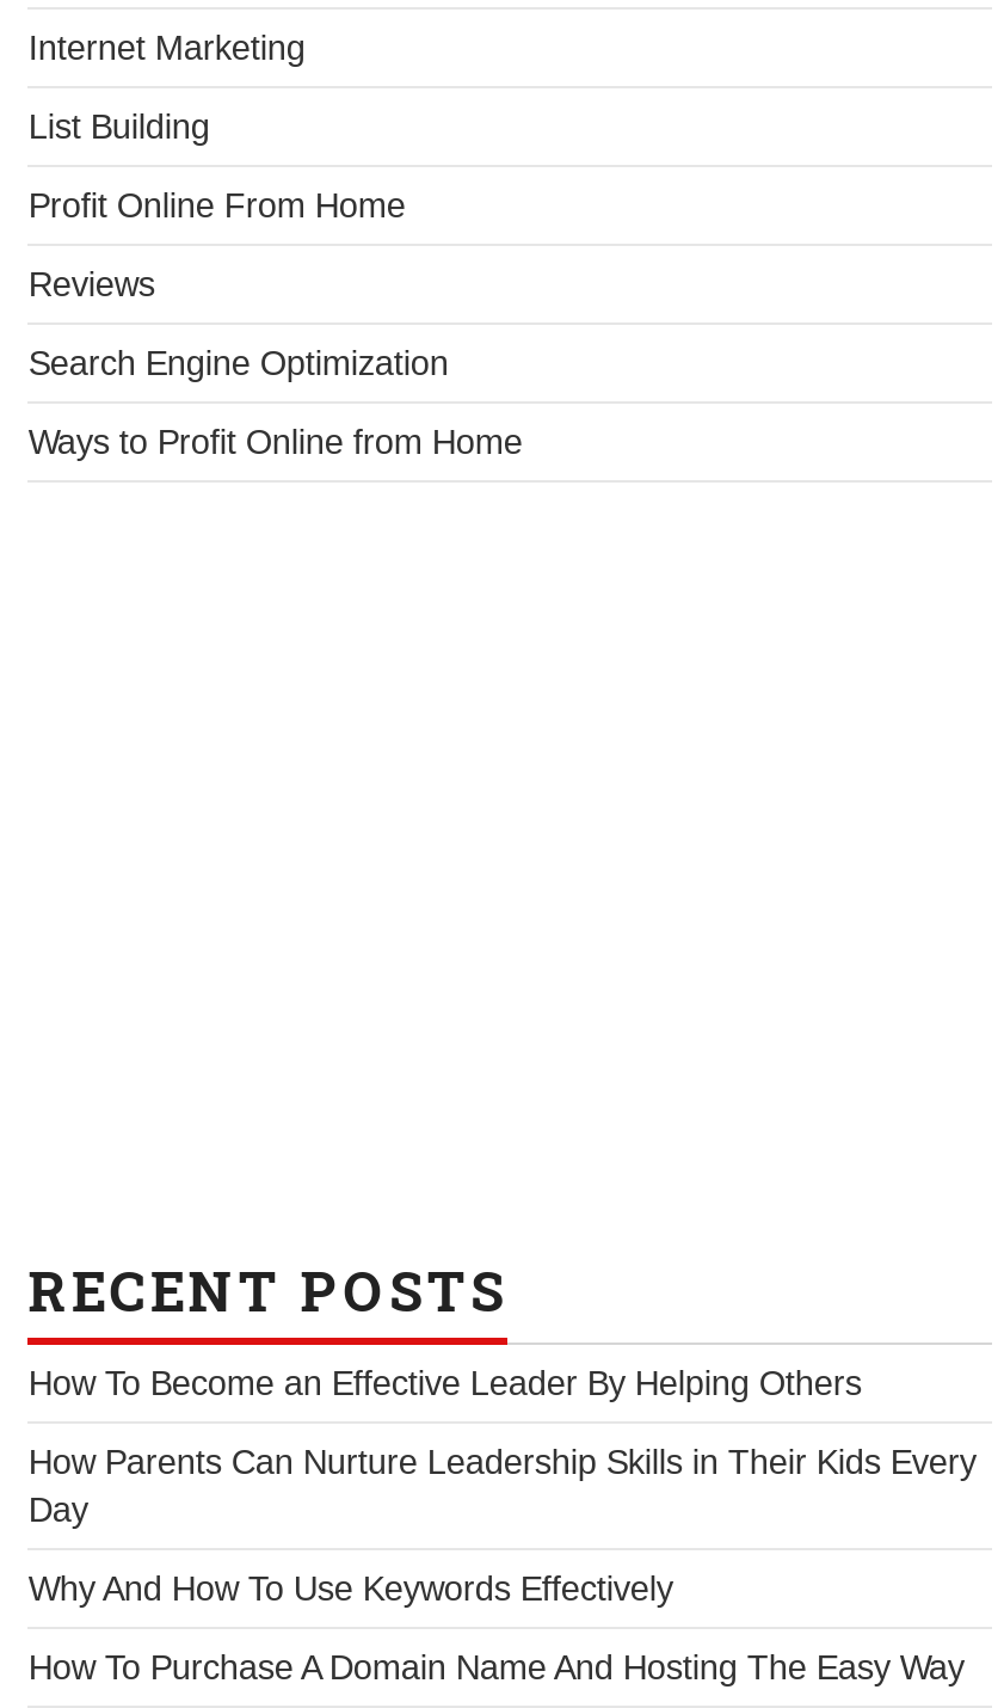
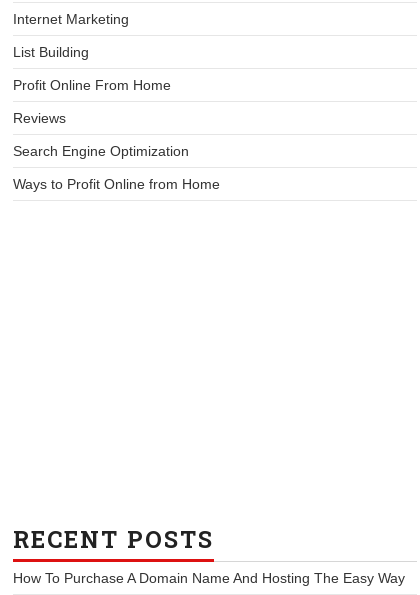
- How To Become an Effective Leader By Helping Others
- How Parents Can Nurture Leadership Skills in Their Kids Every
- Day
- Why And How To Use Keywords Effectively
